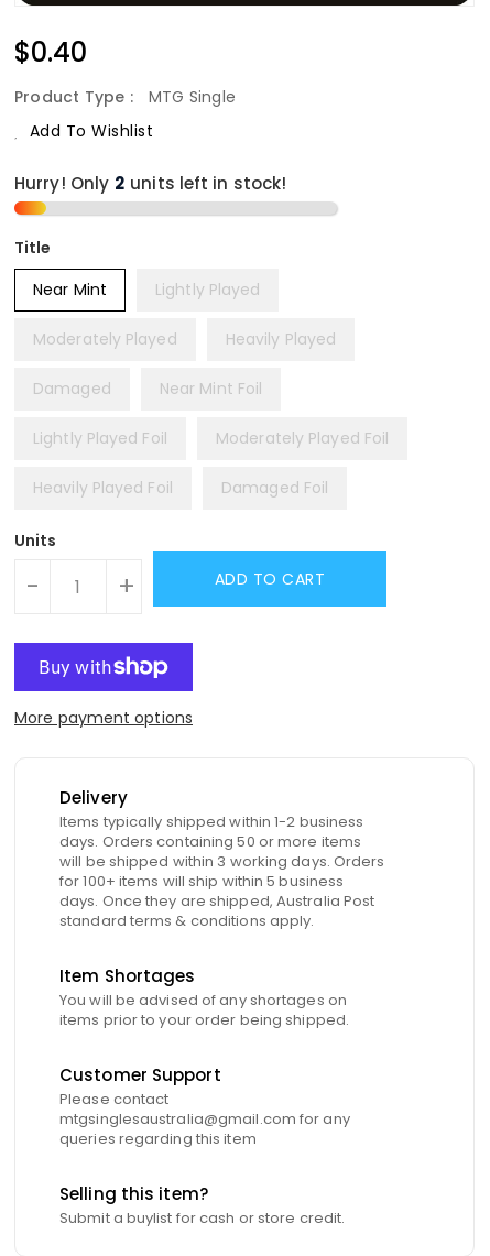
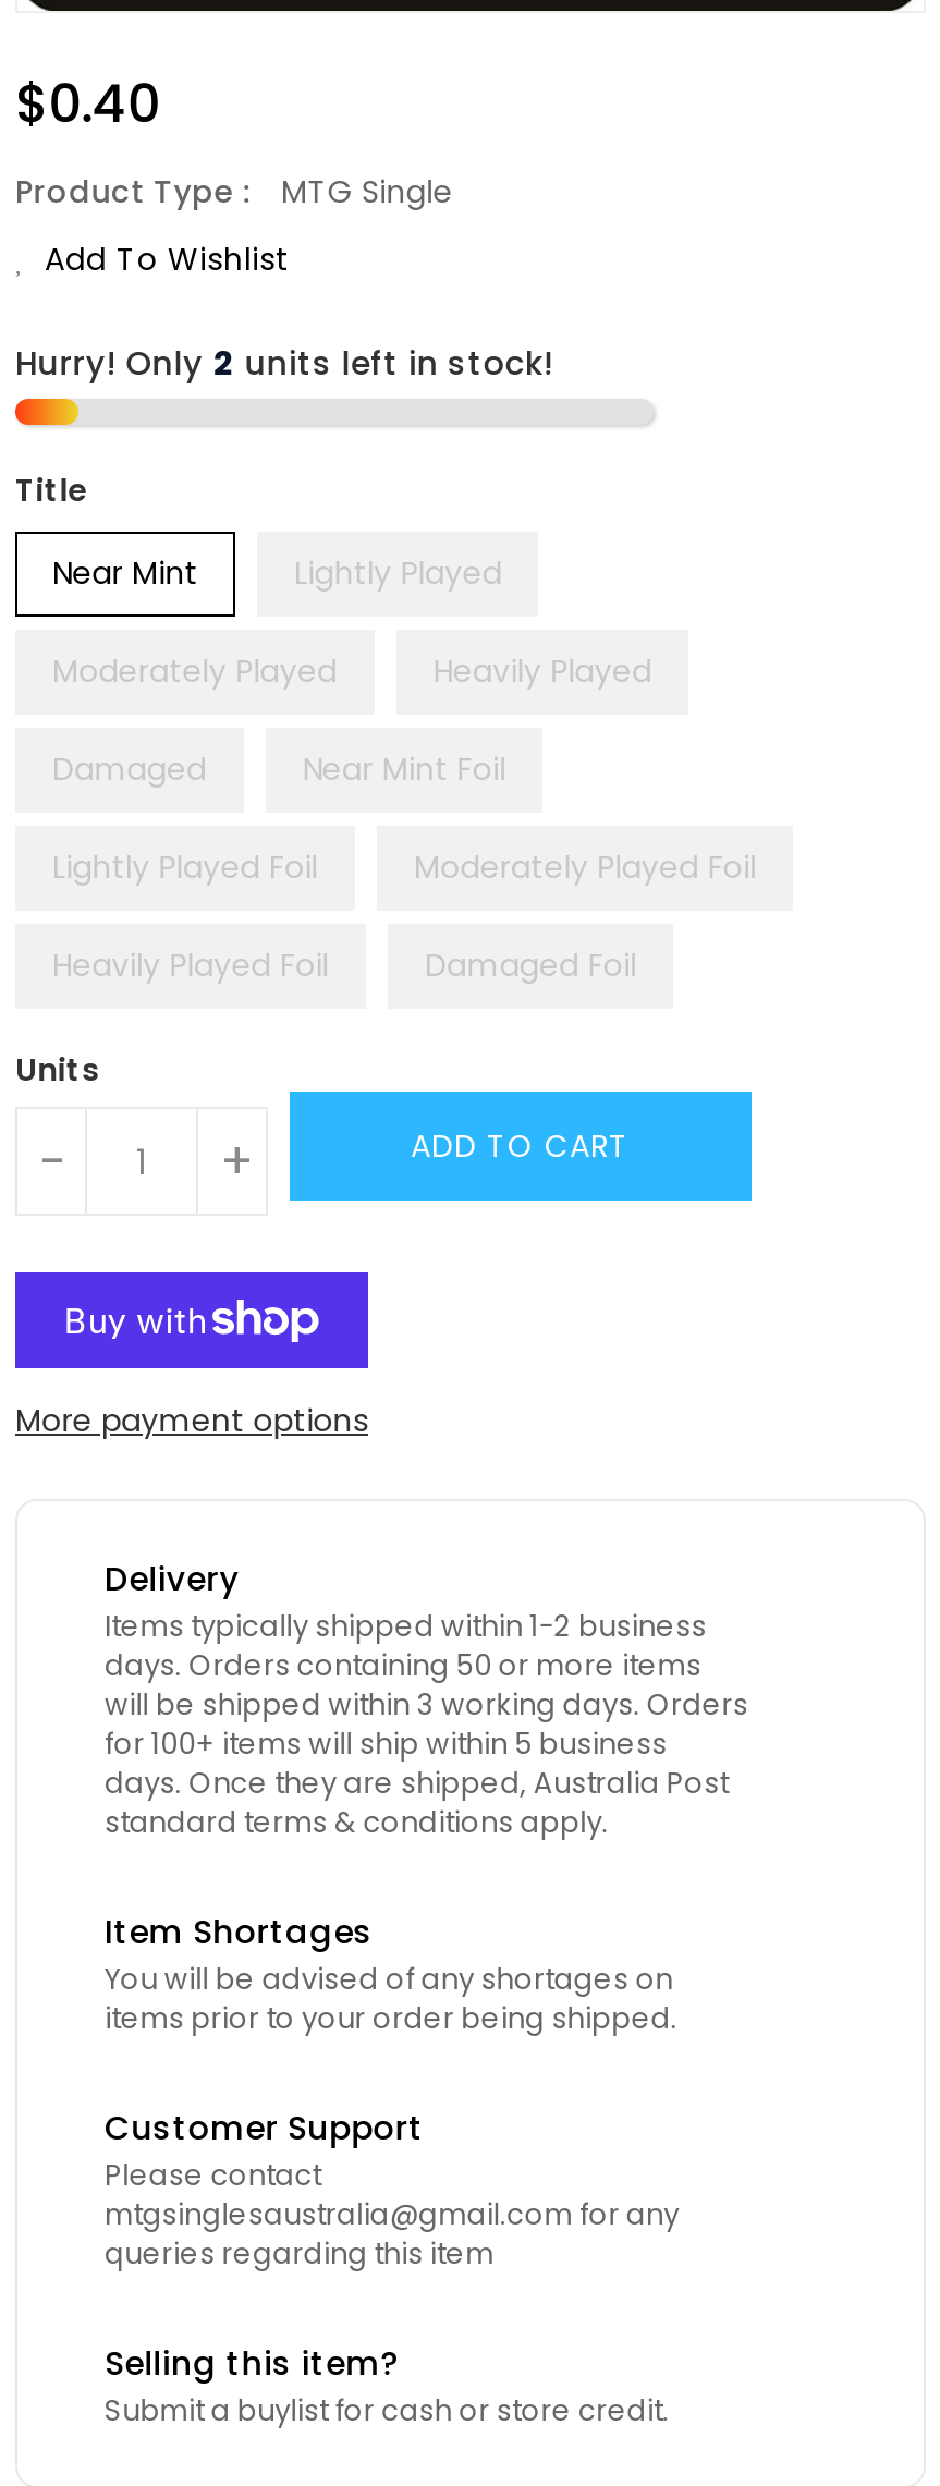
- Hurry! Only
- units left in stock!
+ Hurry! Only 2 units left in stock!
